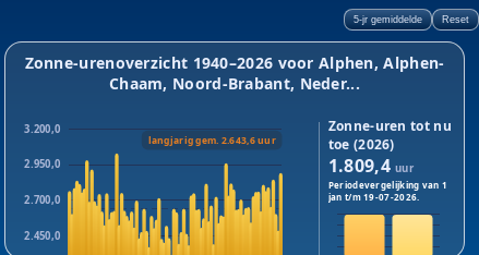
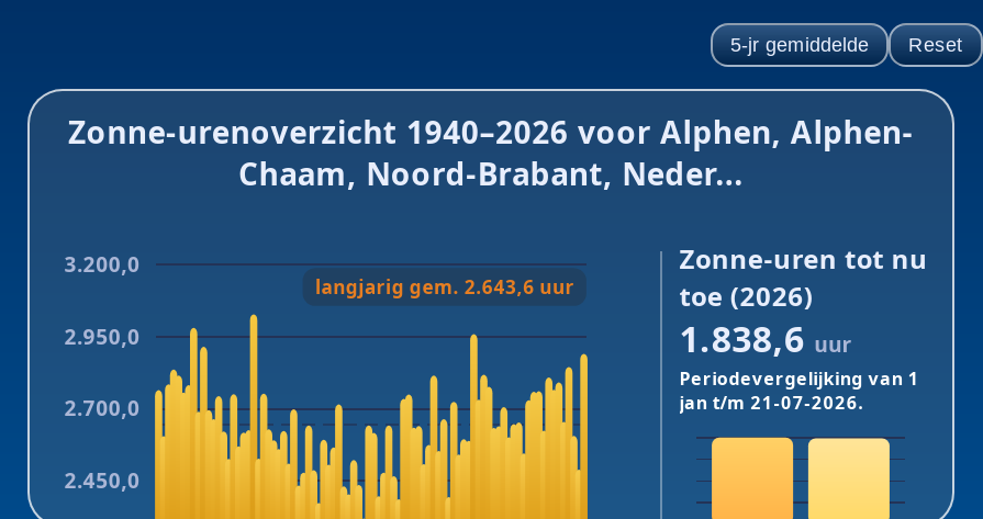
- 1.809,4 uur
+ 1.838,6 uur

- jan t/m 19-07-2026.
+ jan t/m 21-07-2026.
